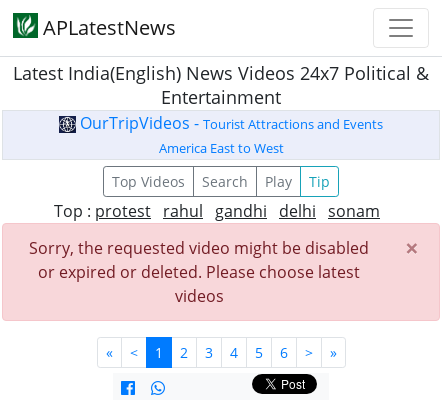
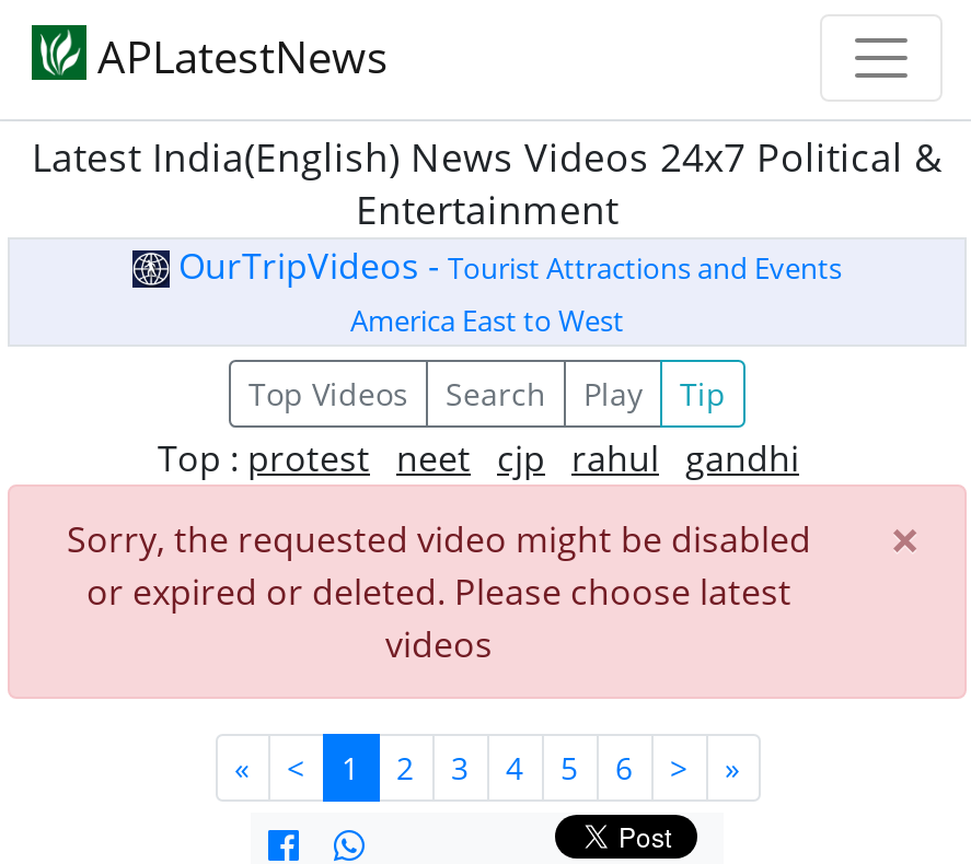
- Top : protest rahul gandhi delhi sonam
+ Top : protest neet cjp rahul gandhi
